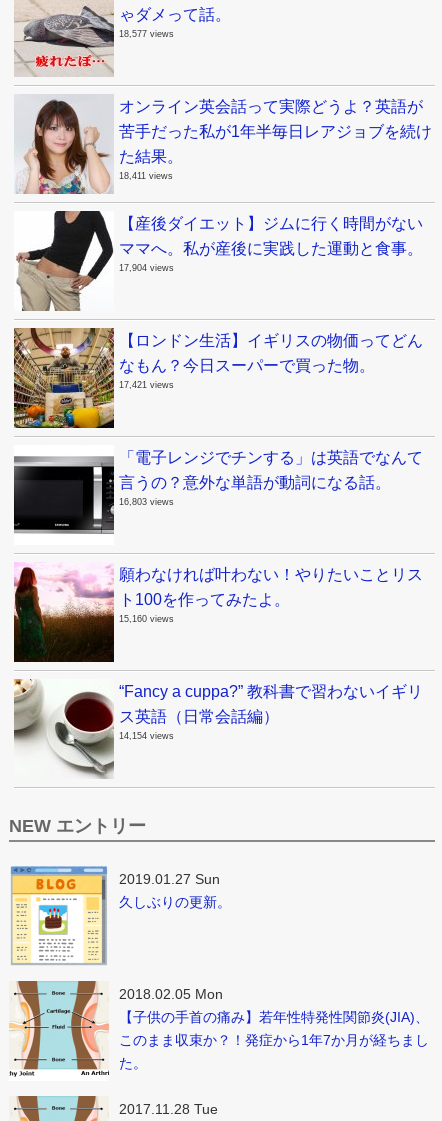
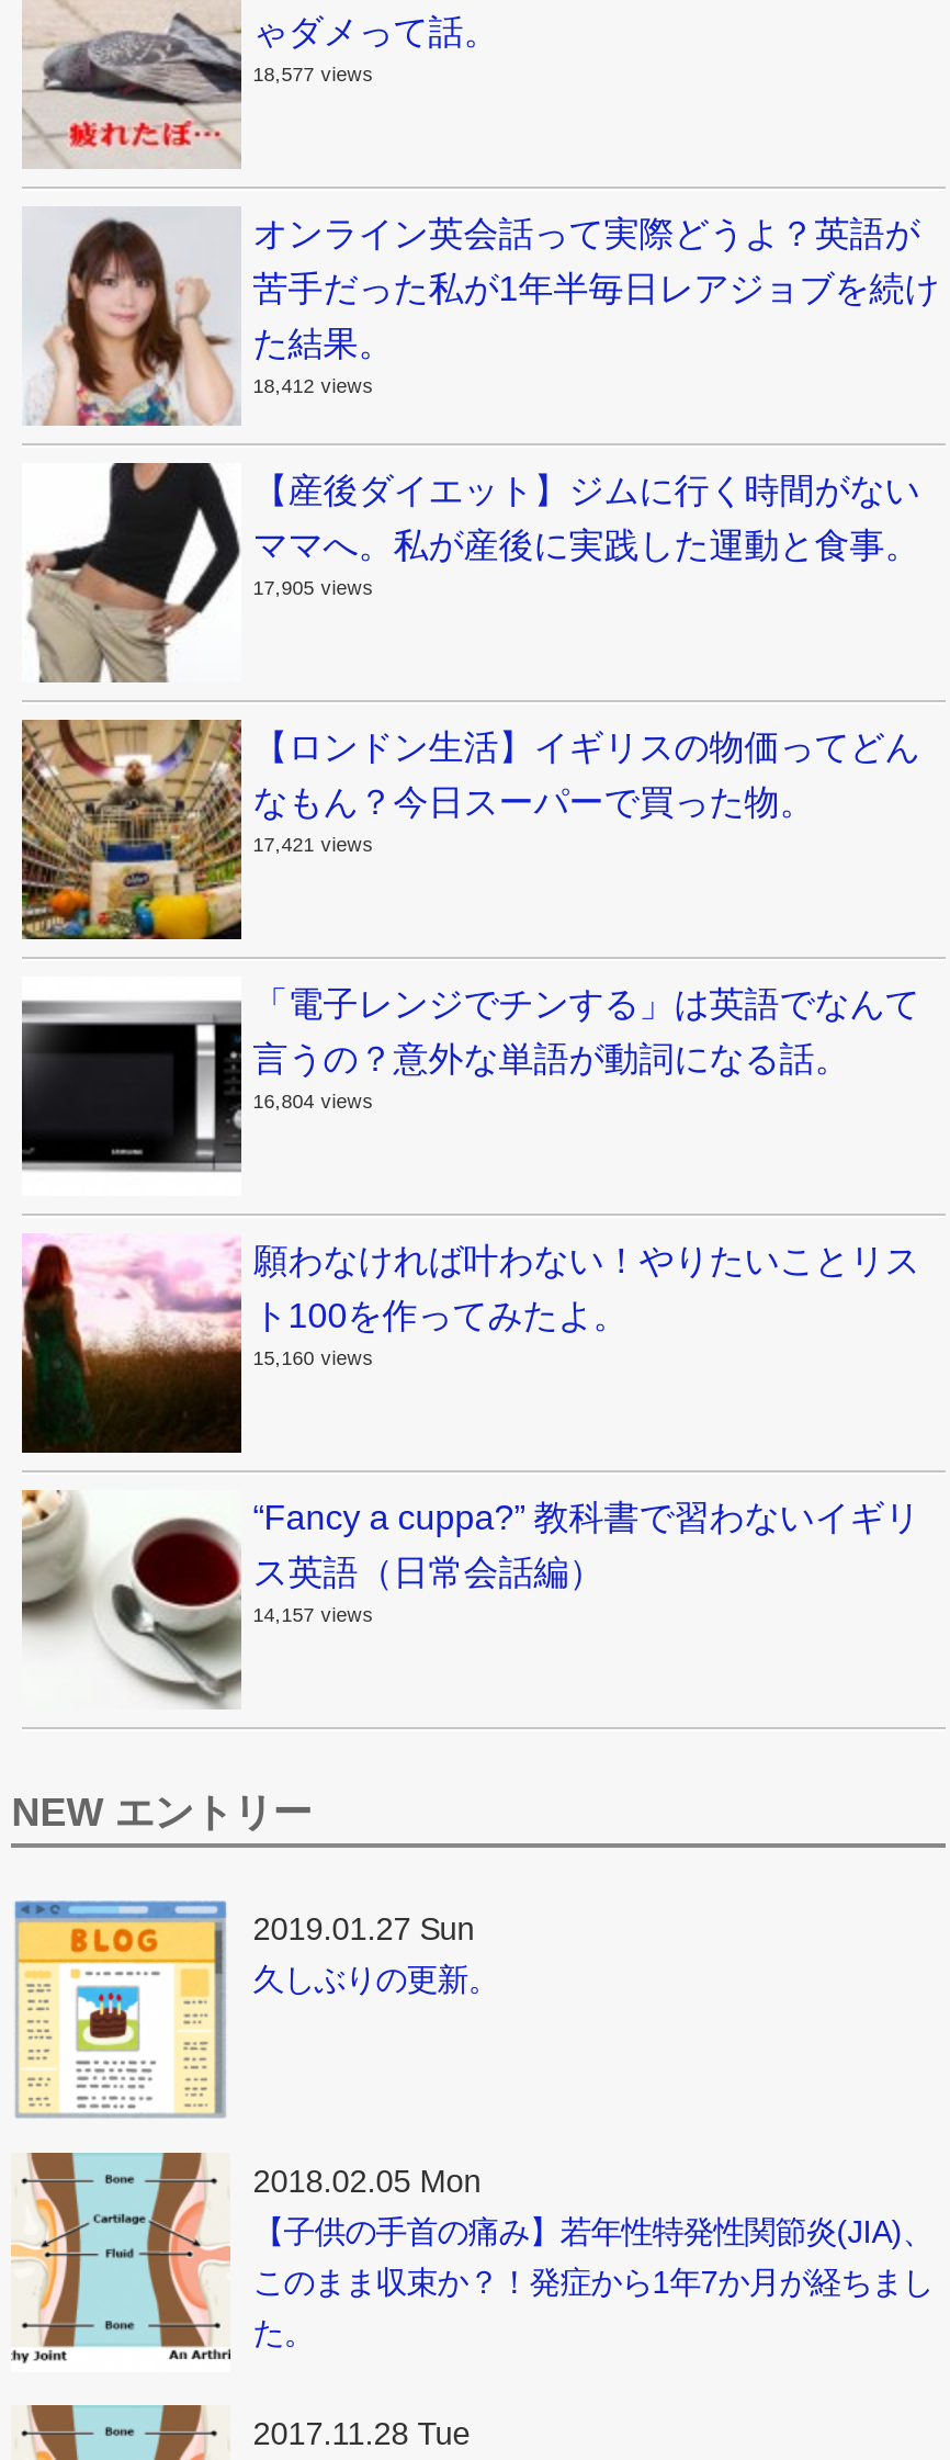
- 18,411 views
+ 18,412 views

- 17,904 views
+ 17,905 views

- 16,803 views
+ 16,804 views

- 14,154 views
+ 14,157 views
